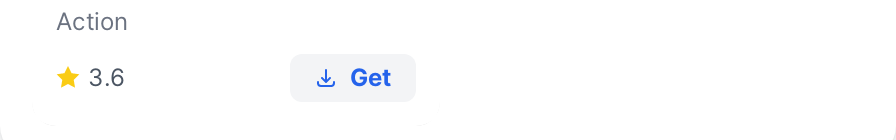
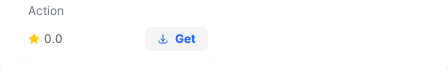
- 3.6
+ 0.0
